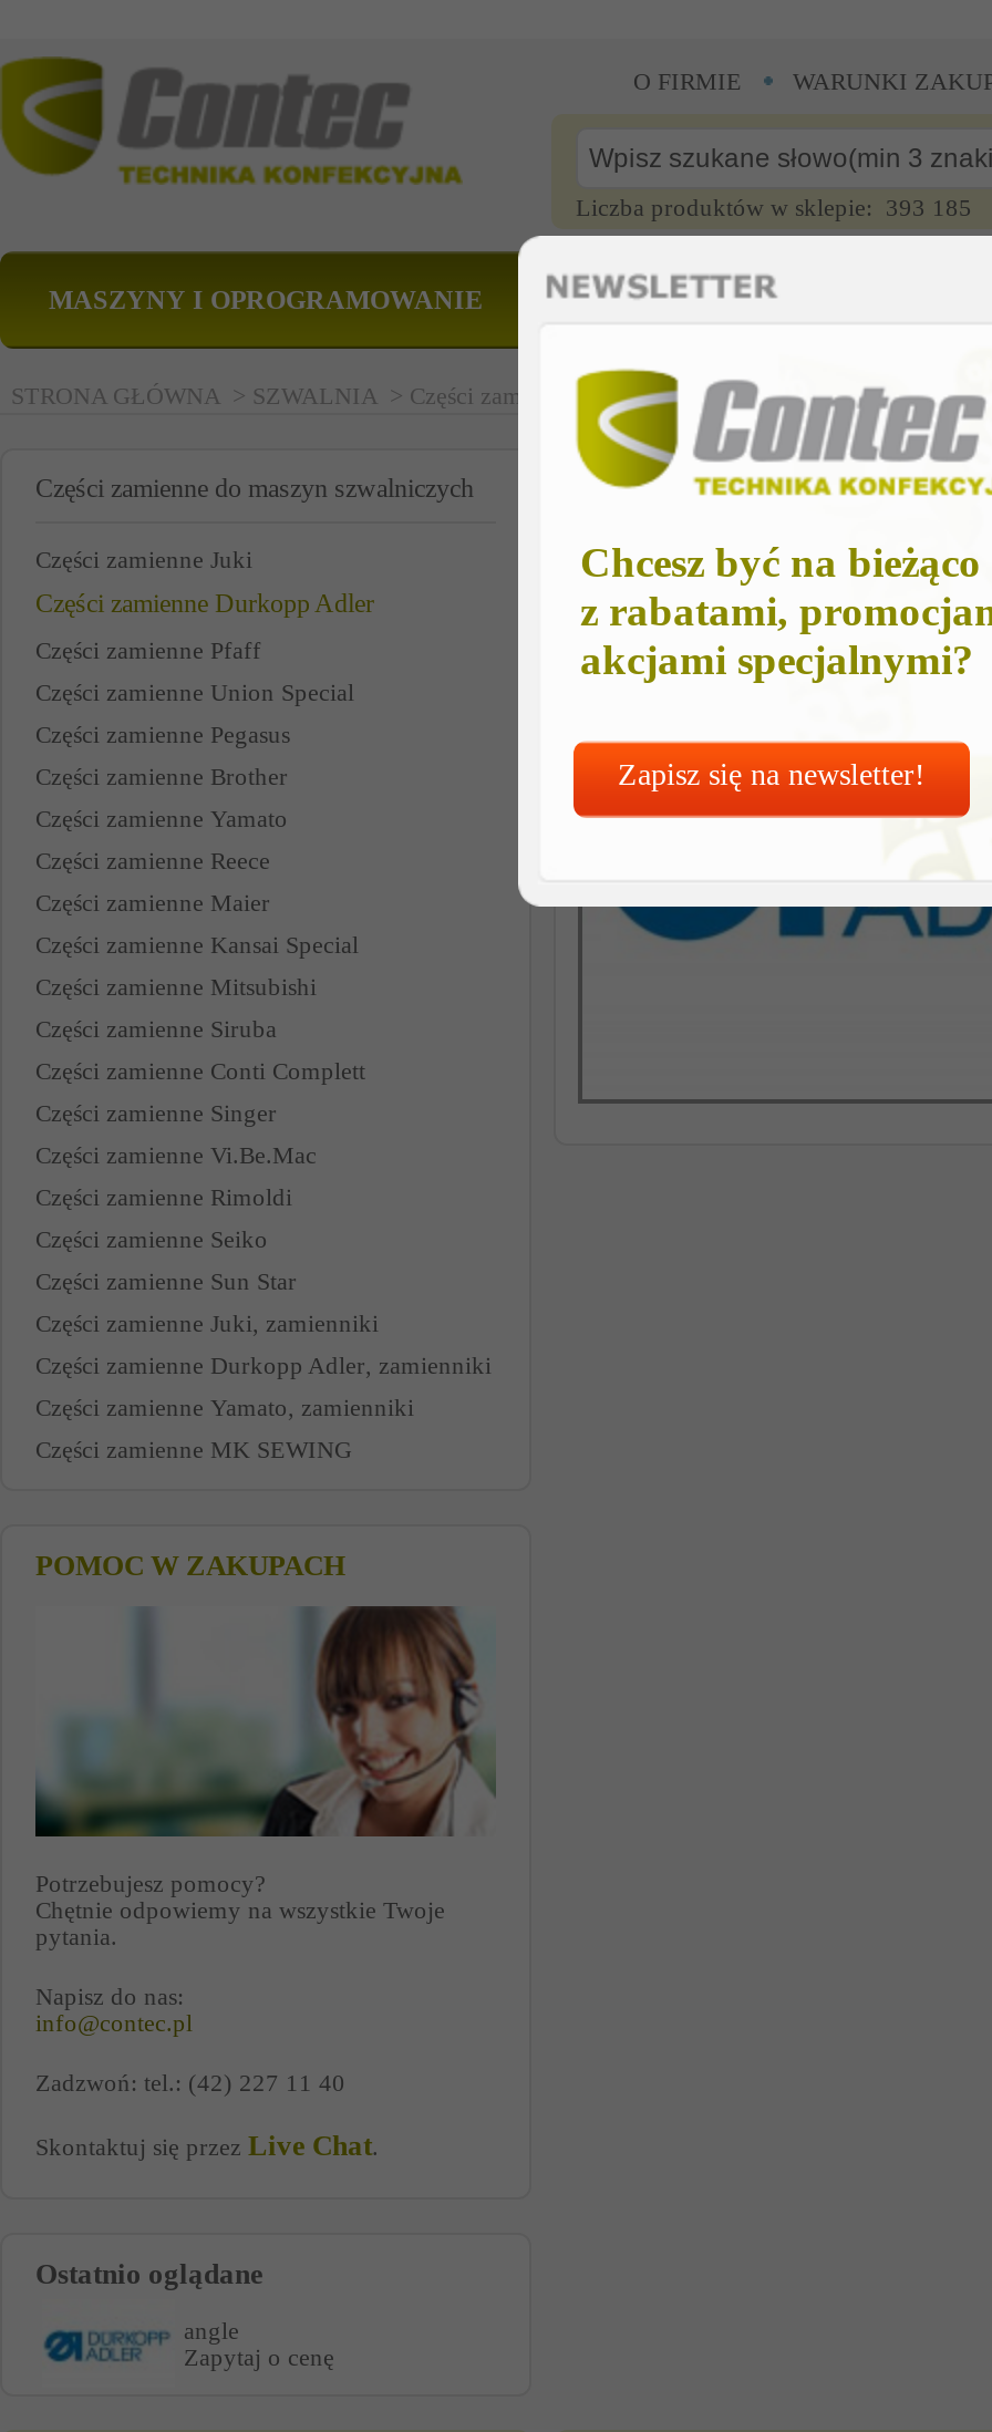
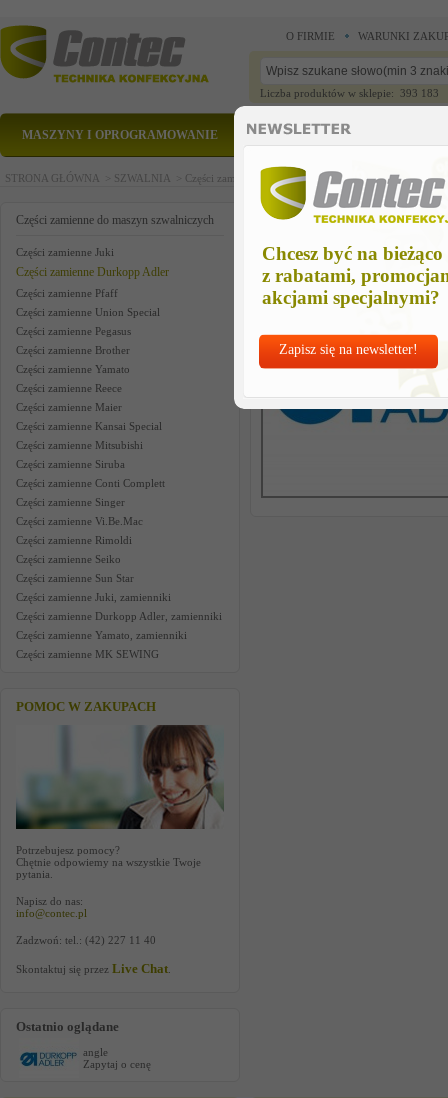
- Liczba produktów w sklepie: 393 185
+ Liczba produktów w sklepie: 393 183
